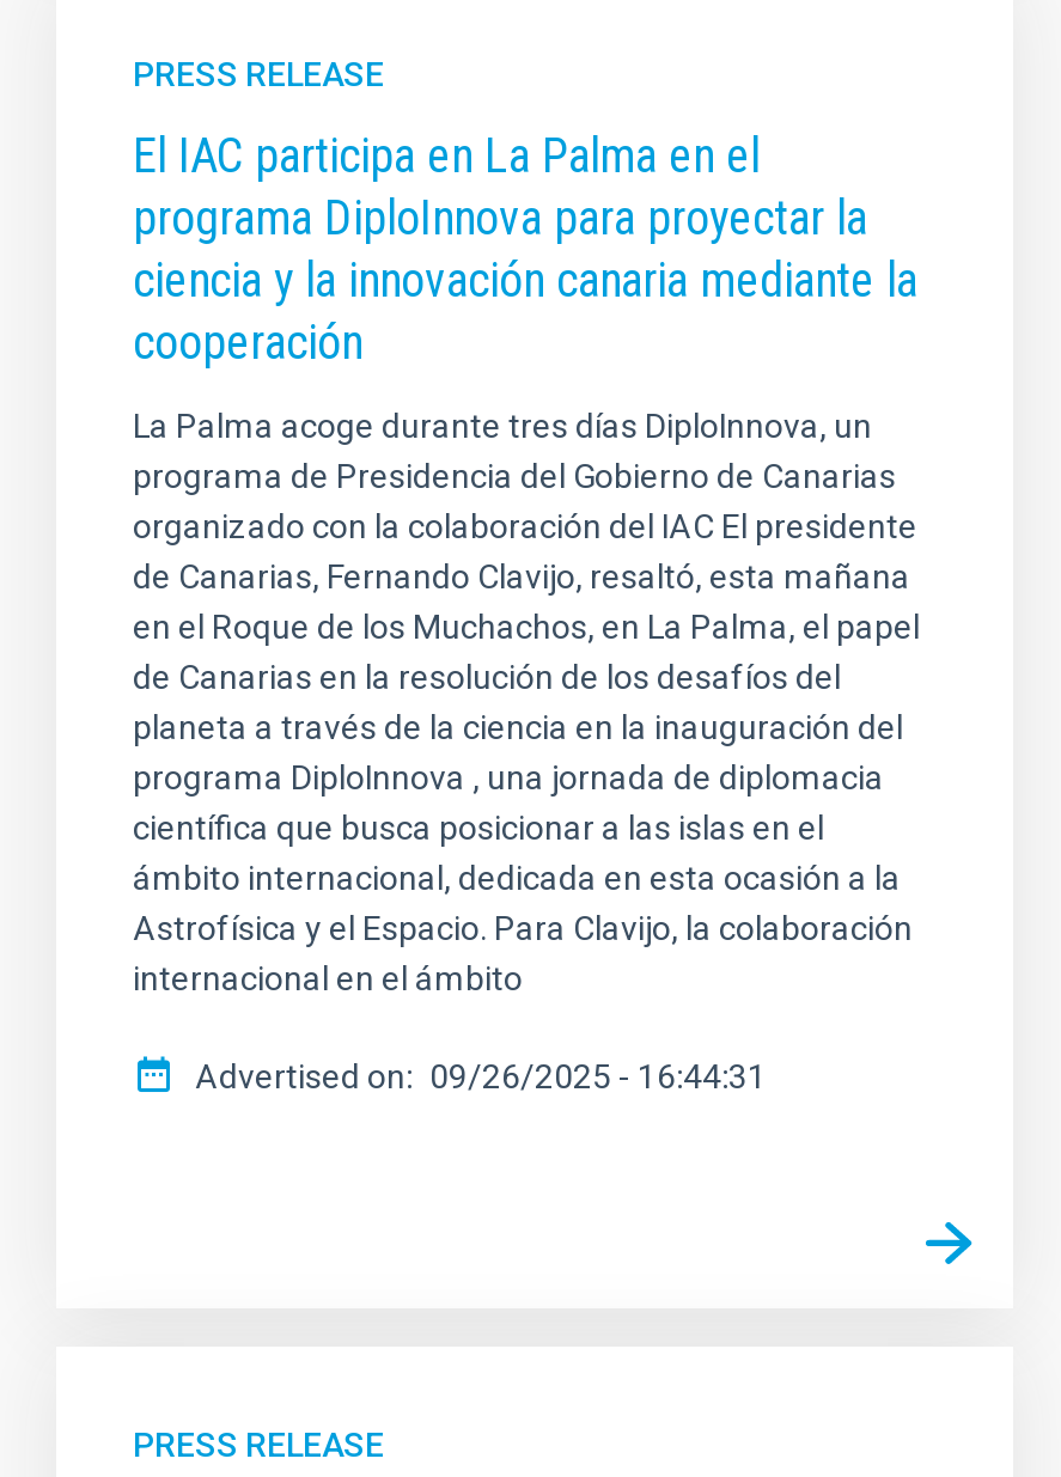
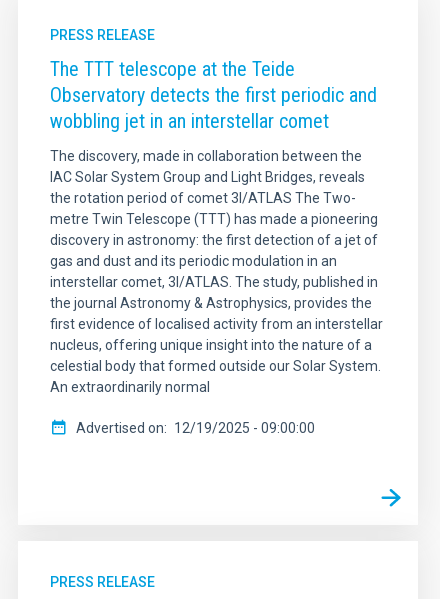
- El IAC participa en La Palma en el
- programa DiploInnova para proyectar la
- ciencia y la innovación canaria mediante la
- cooperación
+ The TTT telescope at the Teide
+ Observatory detects the first periodic and
+ wobbling jet in an interstellar comet

- La Palma acoge durante tres días DiploInnova, un
- programa de Presidencia del Gobierno de Canarias
- organizado con la colaboración del IAC El presidente
- de Canarias, Fernando Clavijo, resaltó, esta mañana
- en el Roque de los Muchachos, en La Palma, el papel
- de Canarias en la resolución de los desafíos del
- planeta a través de la ciencia en la inauguración del
- programa DiploInnova , una jornada de diplomacia
- científica que busca posicionar a las islas en el
- ámbito internacional, dedicada en esta ocasión a la
- Astrofísica y el Espacio. Para Clavijo, la colaboración
- internacional en el ámbito
+ The discovery, made in collaboration between the
+ IAC Solar System Group and Light Bridges, reveals
+ the rotation period of comet 3I/ATLAS The Two-
+ metre Twin Telescope (TTT) has made a pioneering
+ discovery in astronomy: the first detection of a jet of
+ gas and dust and its periodic modulation in an
+ interstellar comet, 3I/ATLAS. The study, published in
+ the journal Astronomy & Astrophysics, provides the
+ first evidence of localised activity from an interstellar
+ nucleus, offering unique insight into the nature of a
+ celestial body that formed outside our Solar System.
+ An extraordinarily normal

- Advertised on 09/26/2025 - 16:44:31
+ Advertised on 12/19/2025 - 09:00:00
